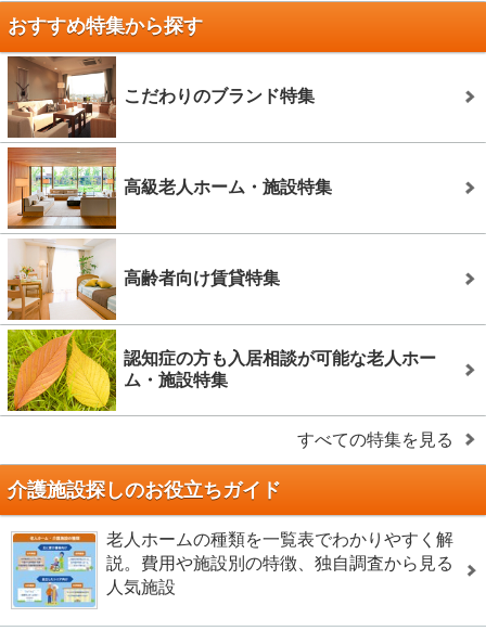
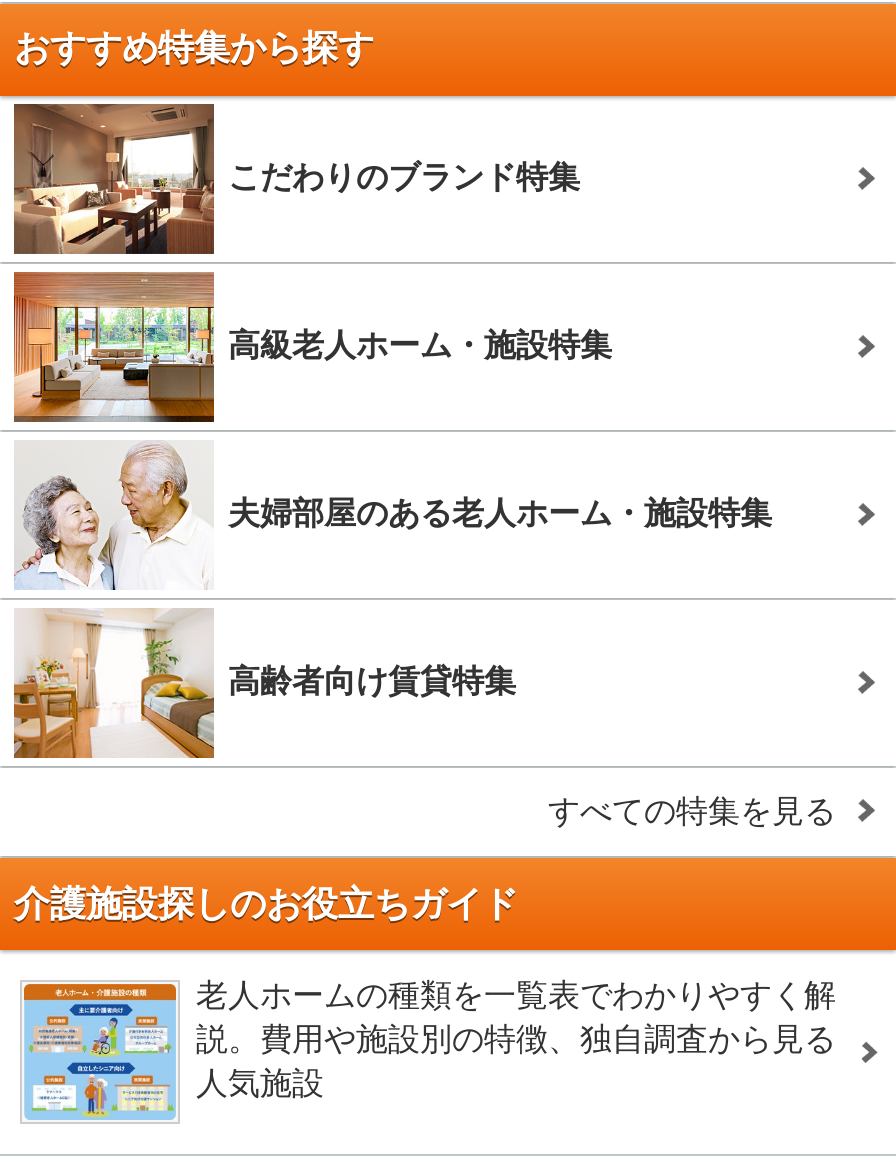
+ [image]
+ 夫婦部屋のある老人ホーム・施設特集

moved down: 高齢者向け賃貸特集

- [image]
- 認知症の方も入居相談が可能な老人ホー
- ム・施設特集
